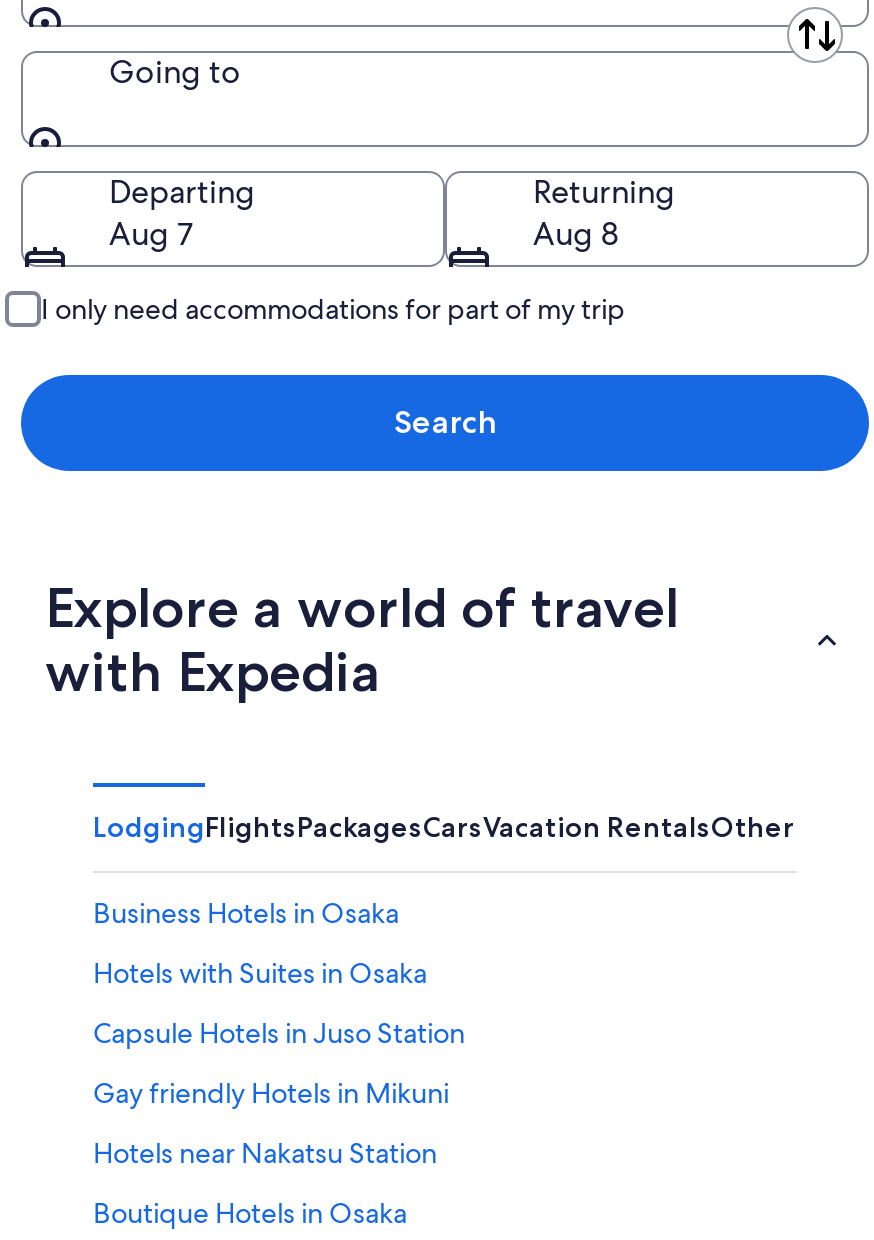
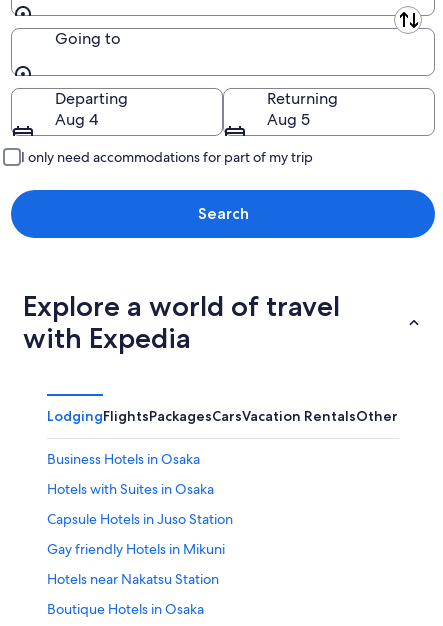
- Aug 7
+ Aug 4

- Aug 8
+ Aug 5
